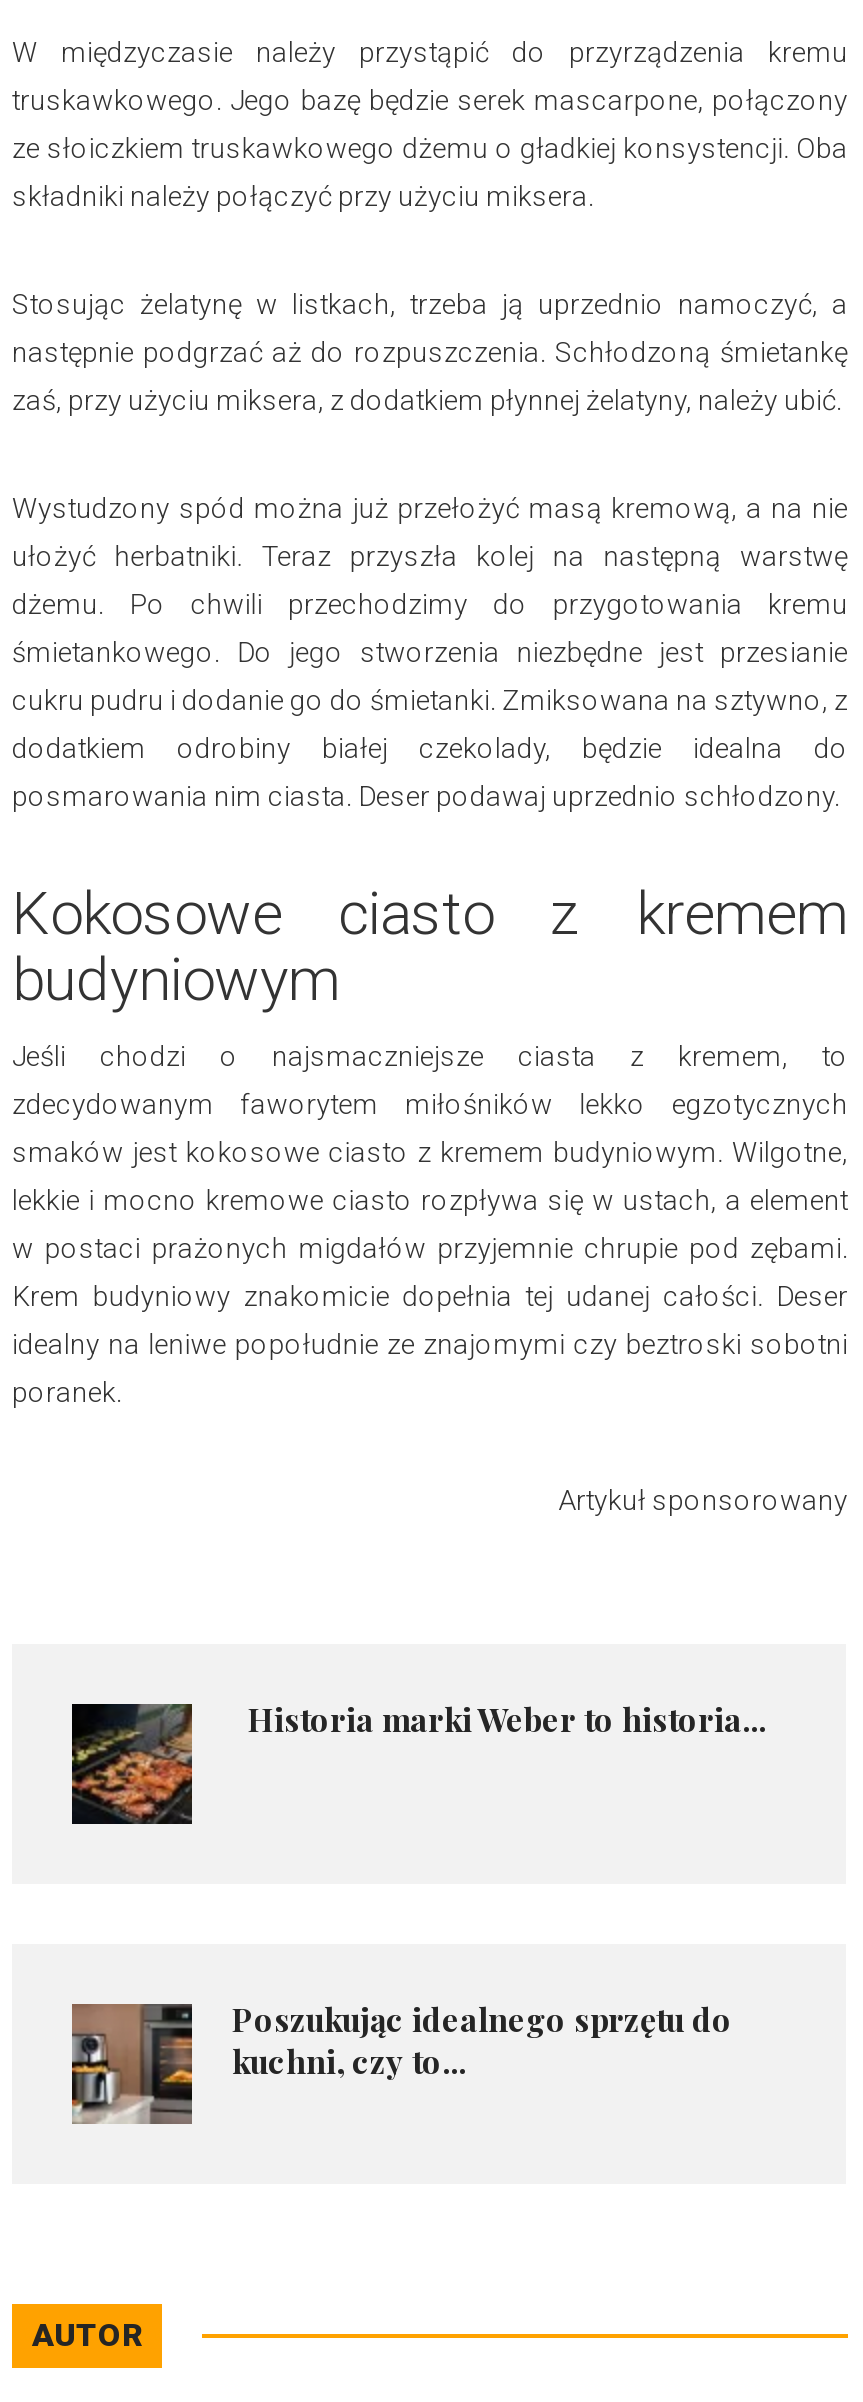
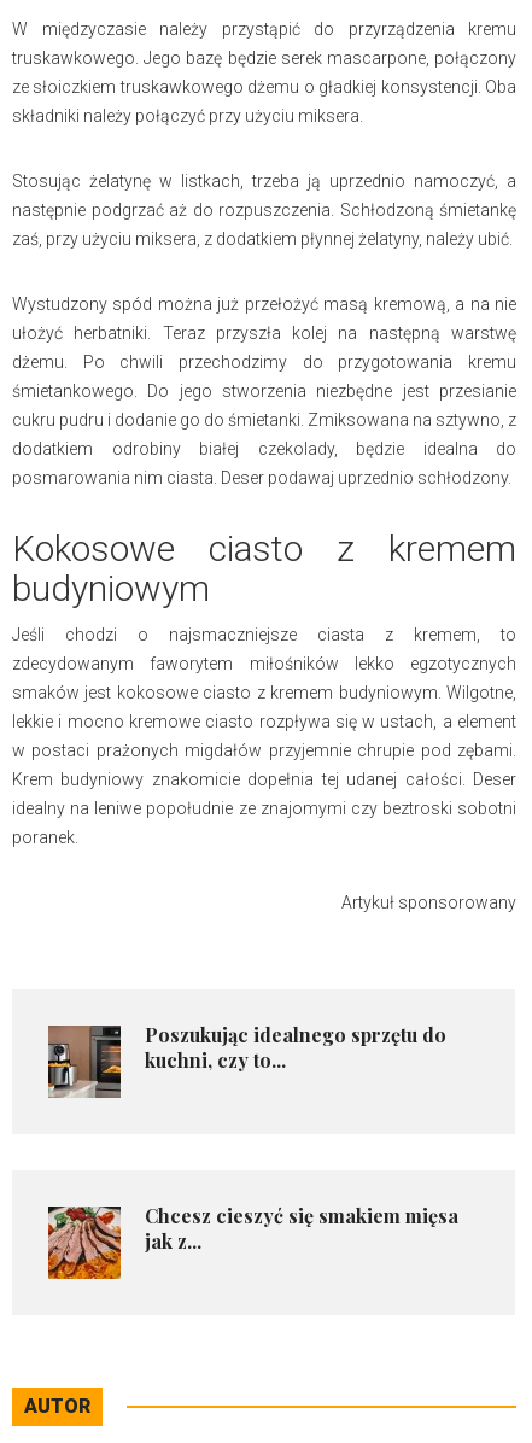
- [image]
- Historia marki Weber to historia...

moved up: [image] | Poszukując idealnego sprzętu do | kuchni, czy to...

+ [image]
+ Chcesz cieszyć się smakiem mięsa
+ jak z...
